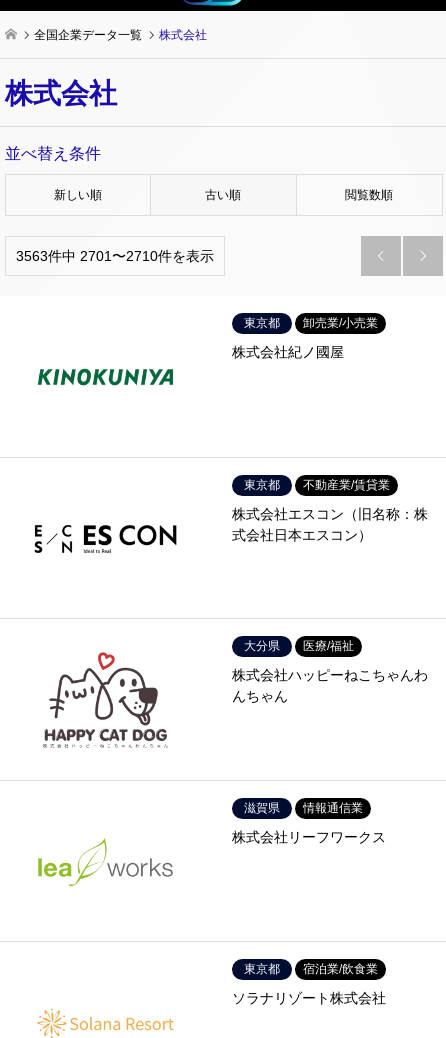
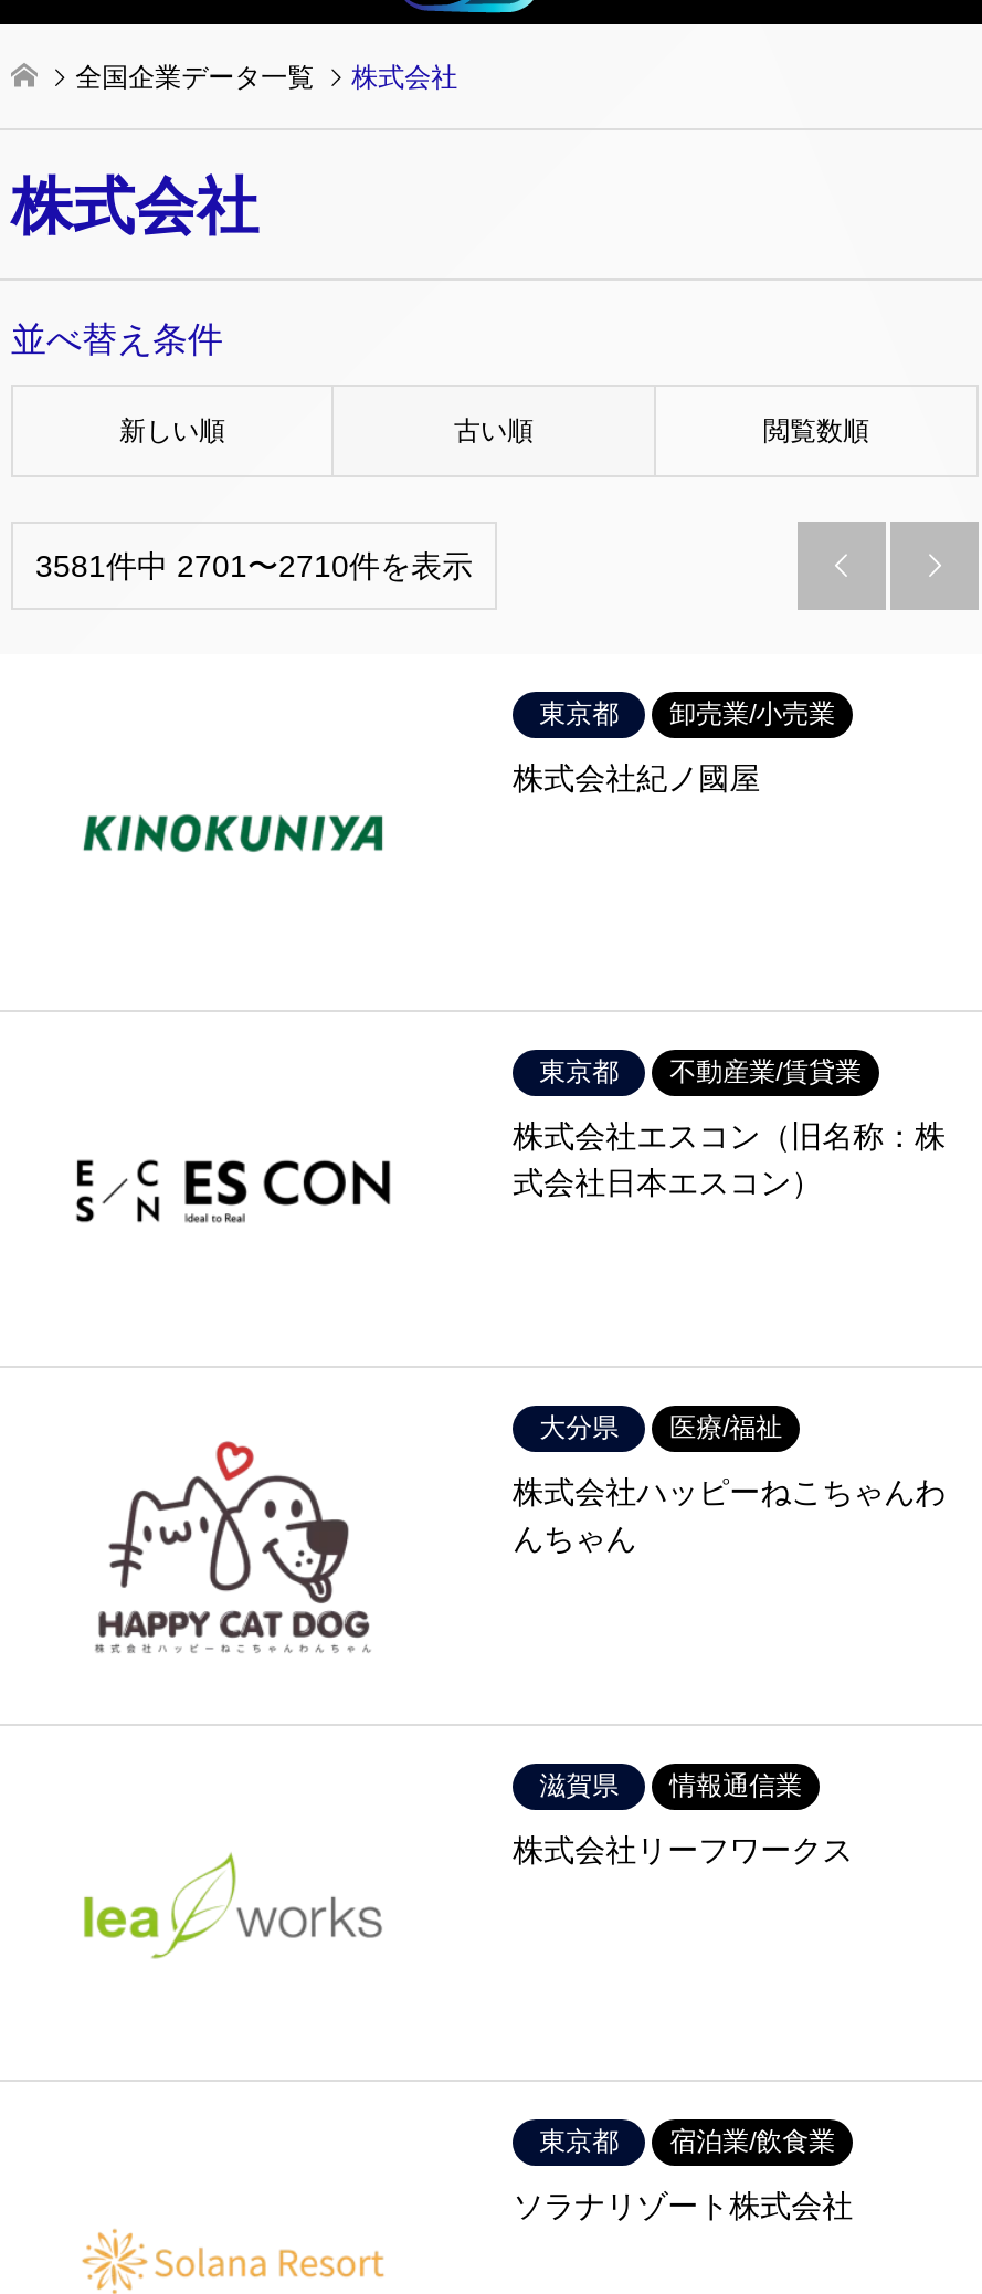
- 3563件中 2701〜2710件を表示
+ 3581件中 2701〜2710件を表示
